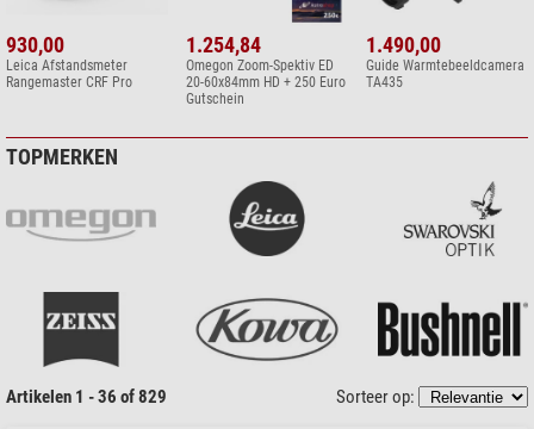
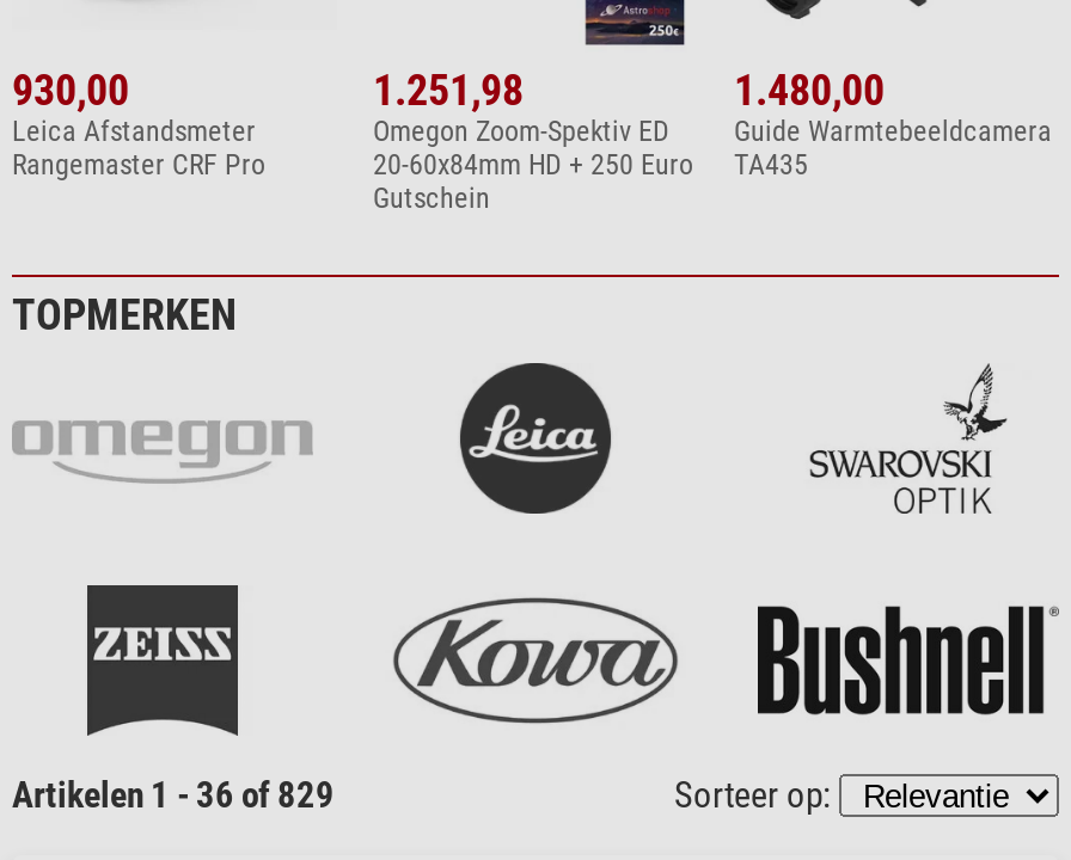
- 1.254,84
+ 1.251,98

- 1.490,00
+ 1.480,00
